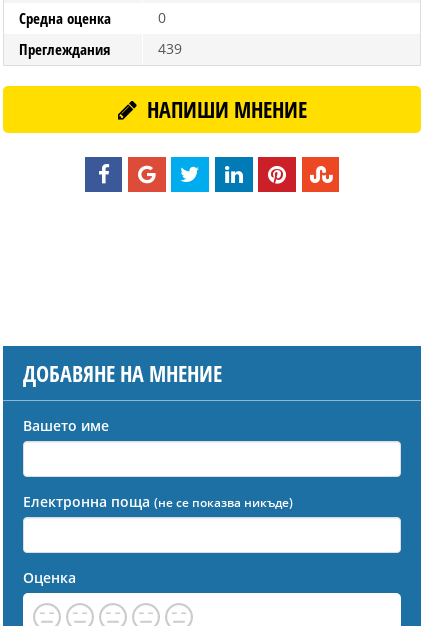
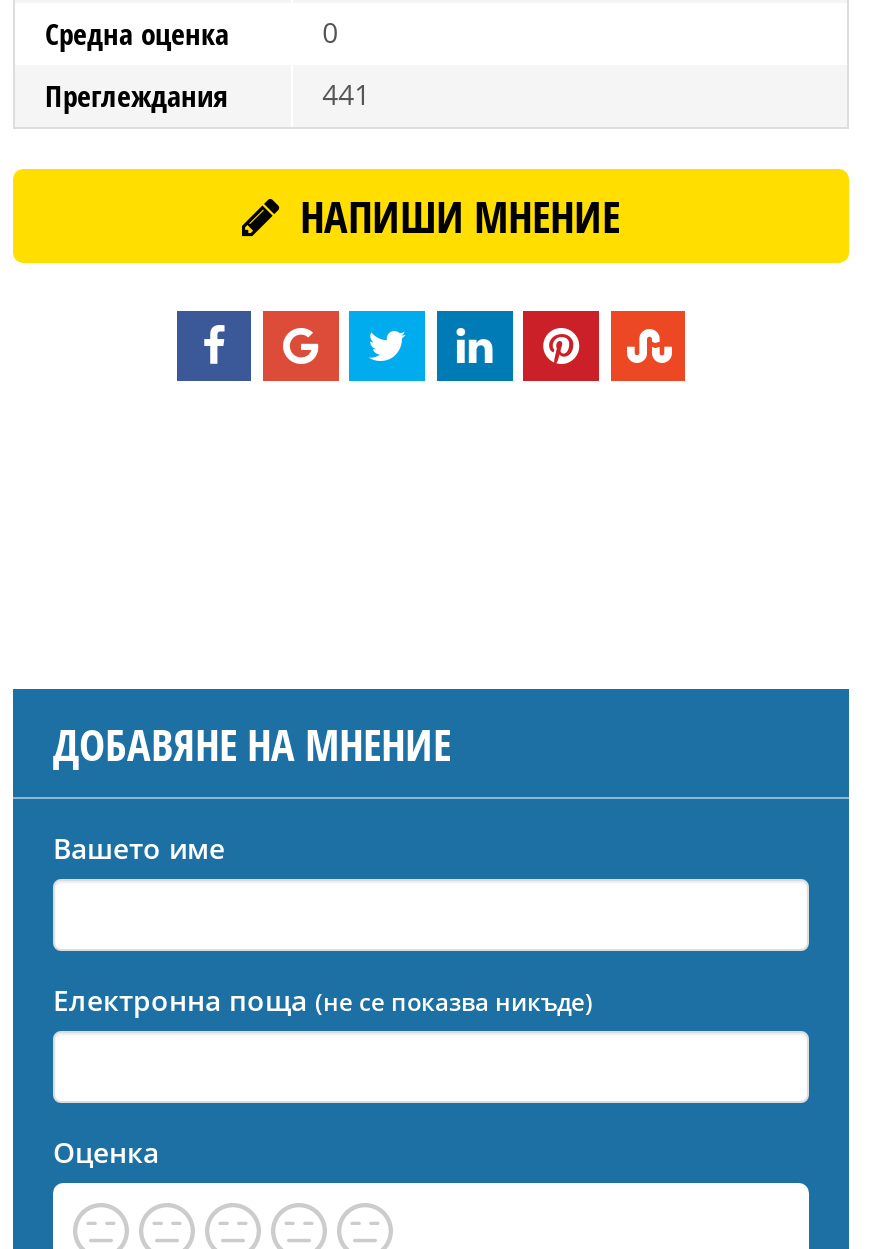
- 439
+ 441
